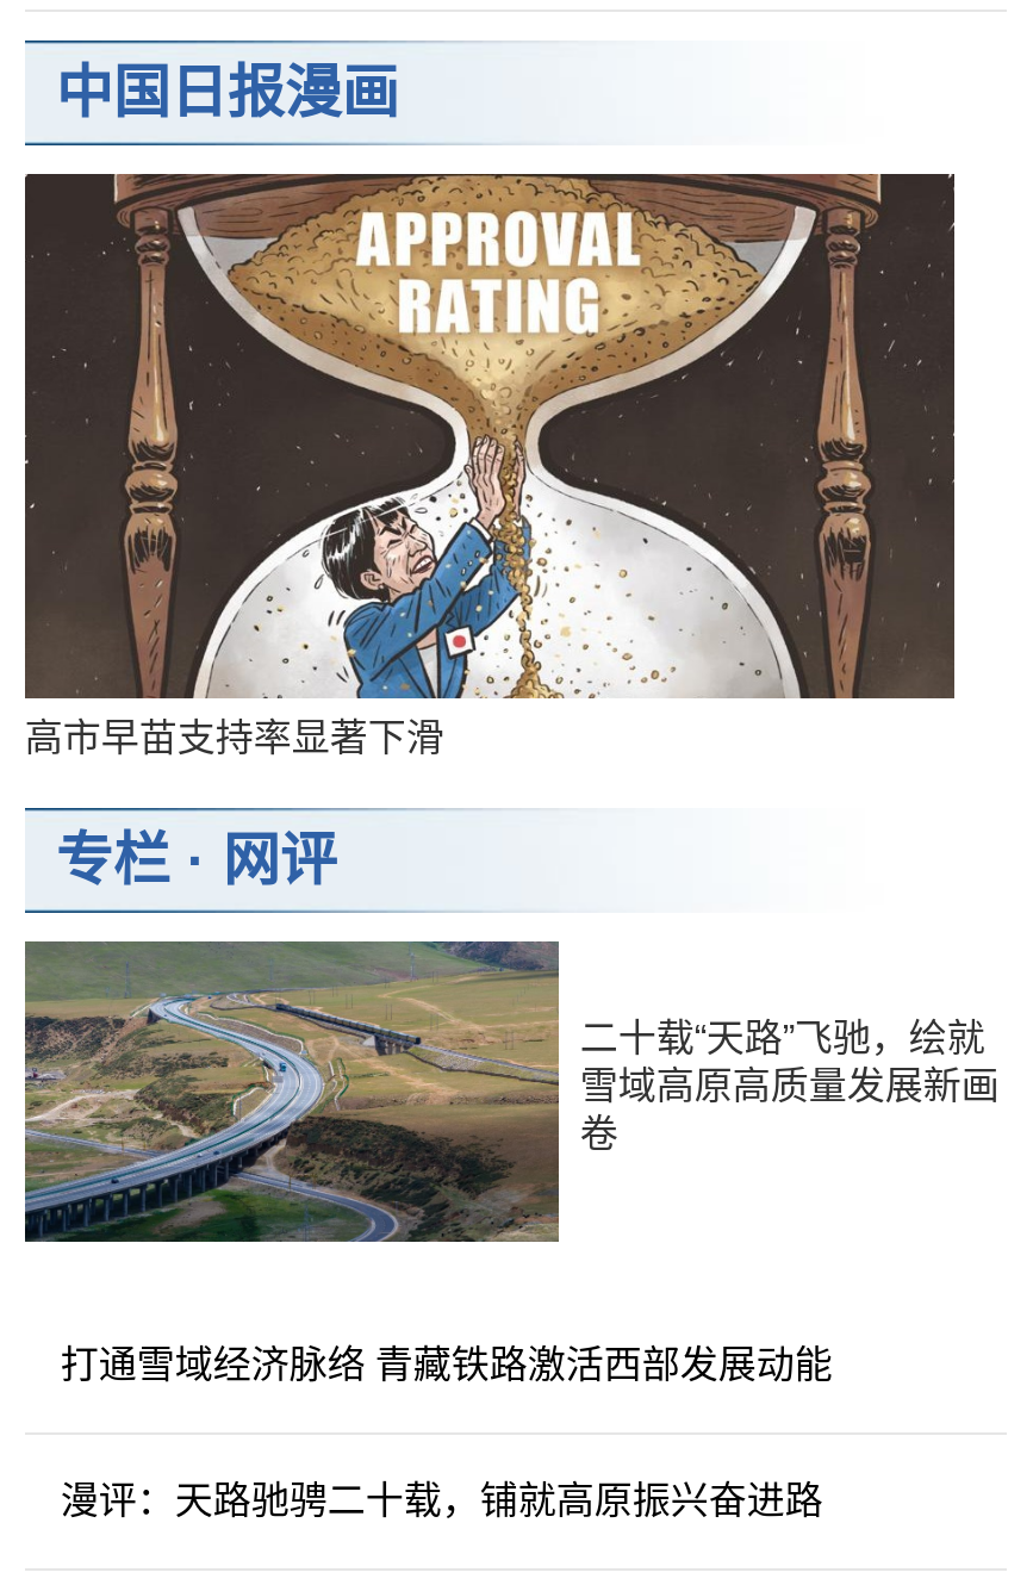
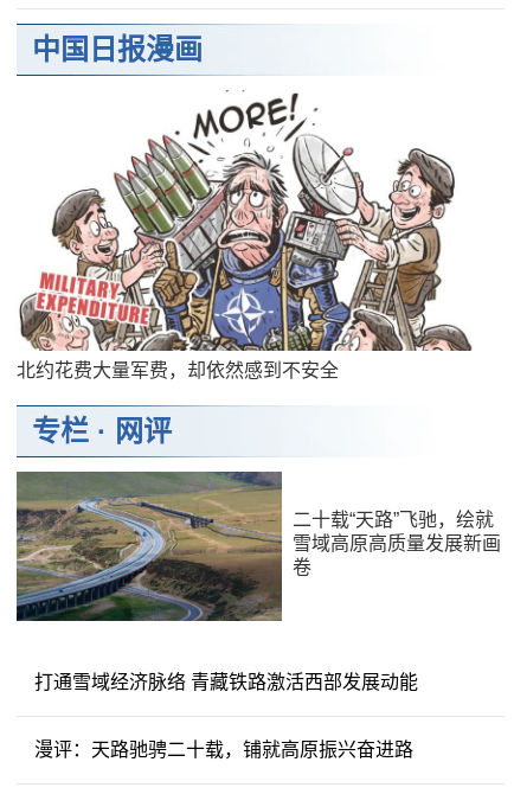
- [image]
- 高市早苗支持率显著下滑
+ [image]
+ 北约花费大量军费，却依然感到不安全
